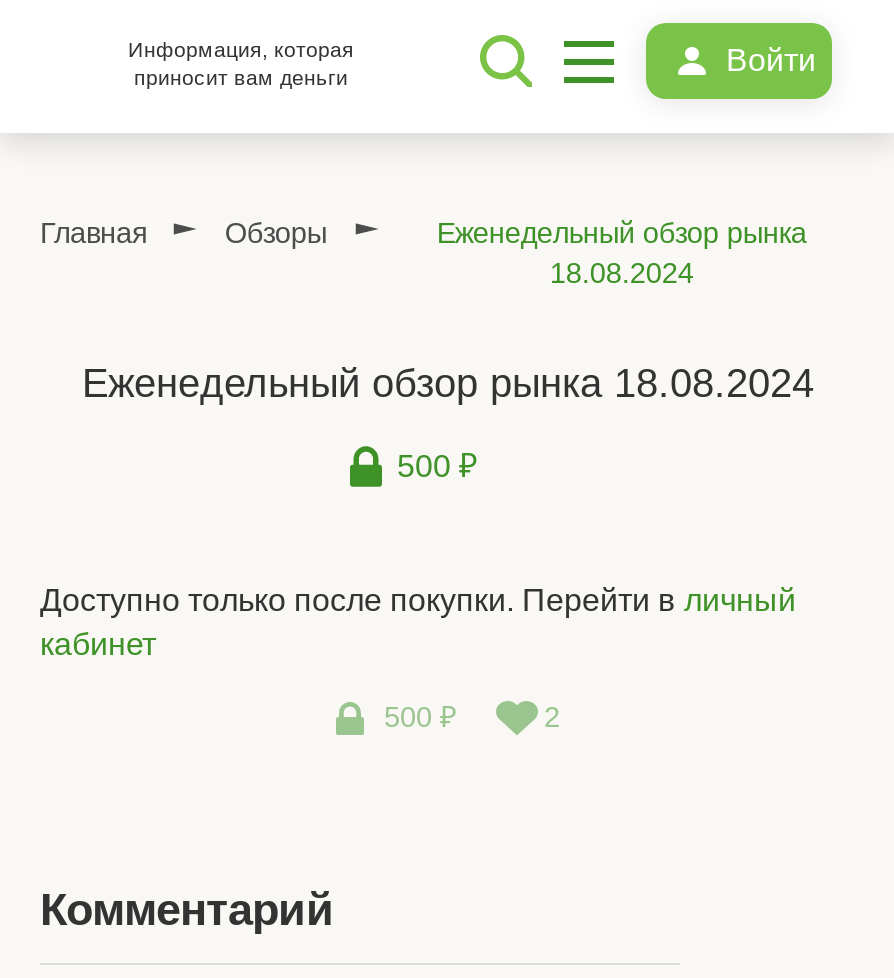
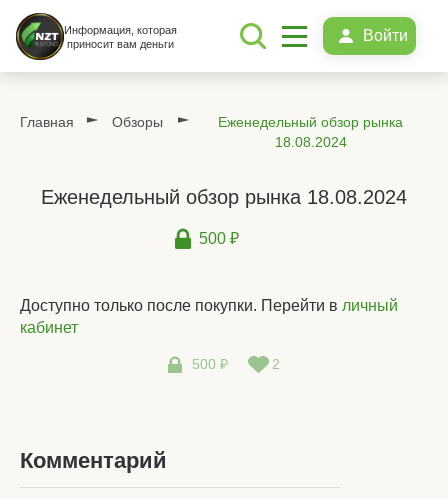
+ [image]
